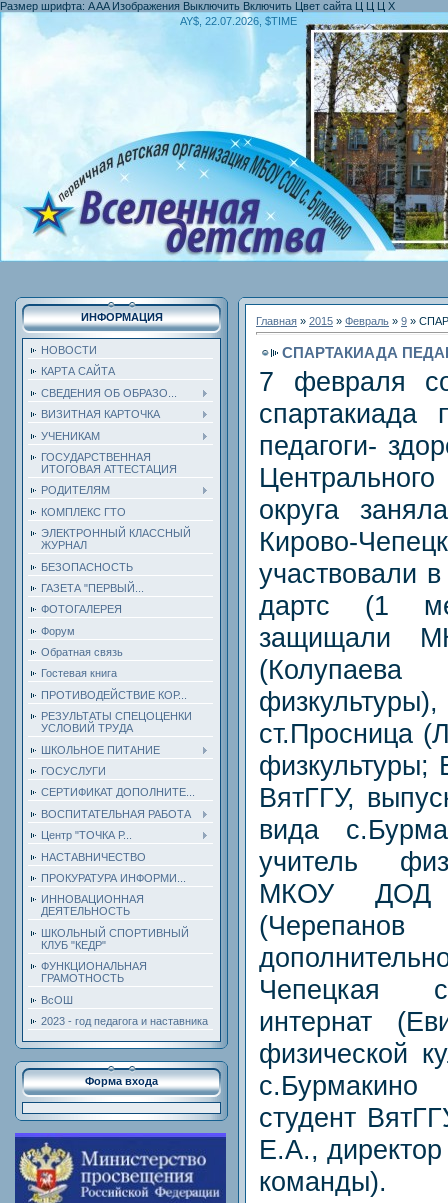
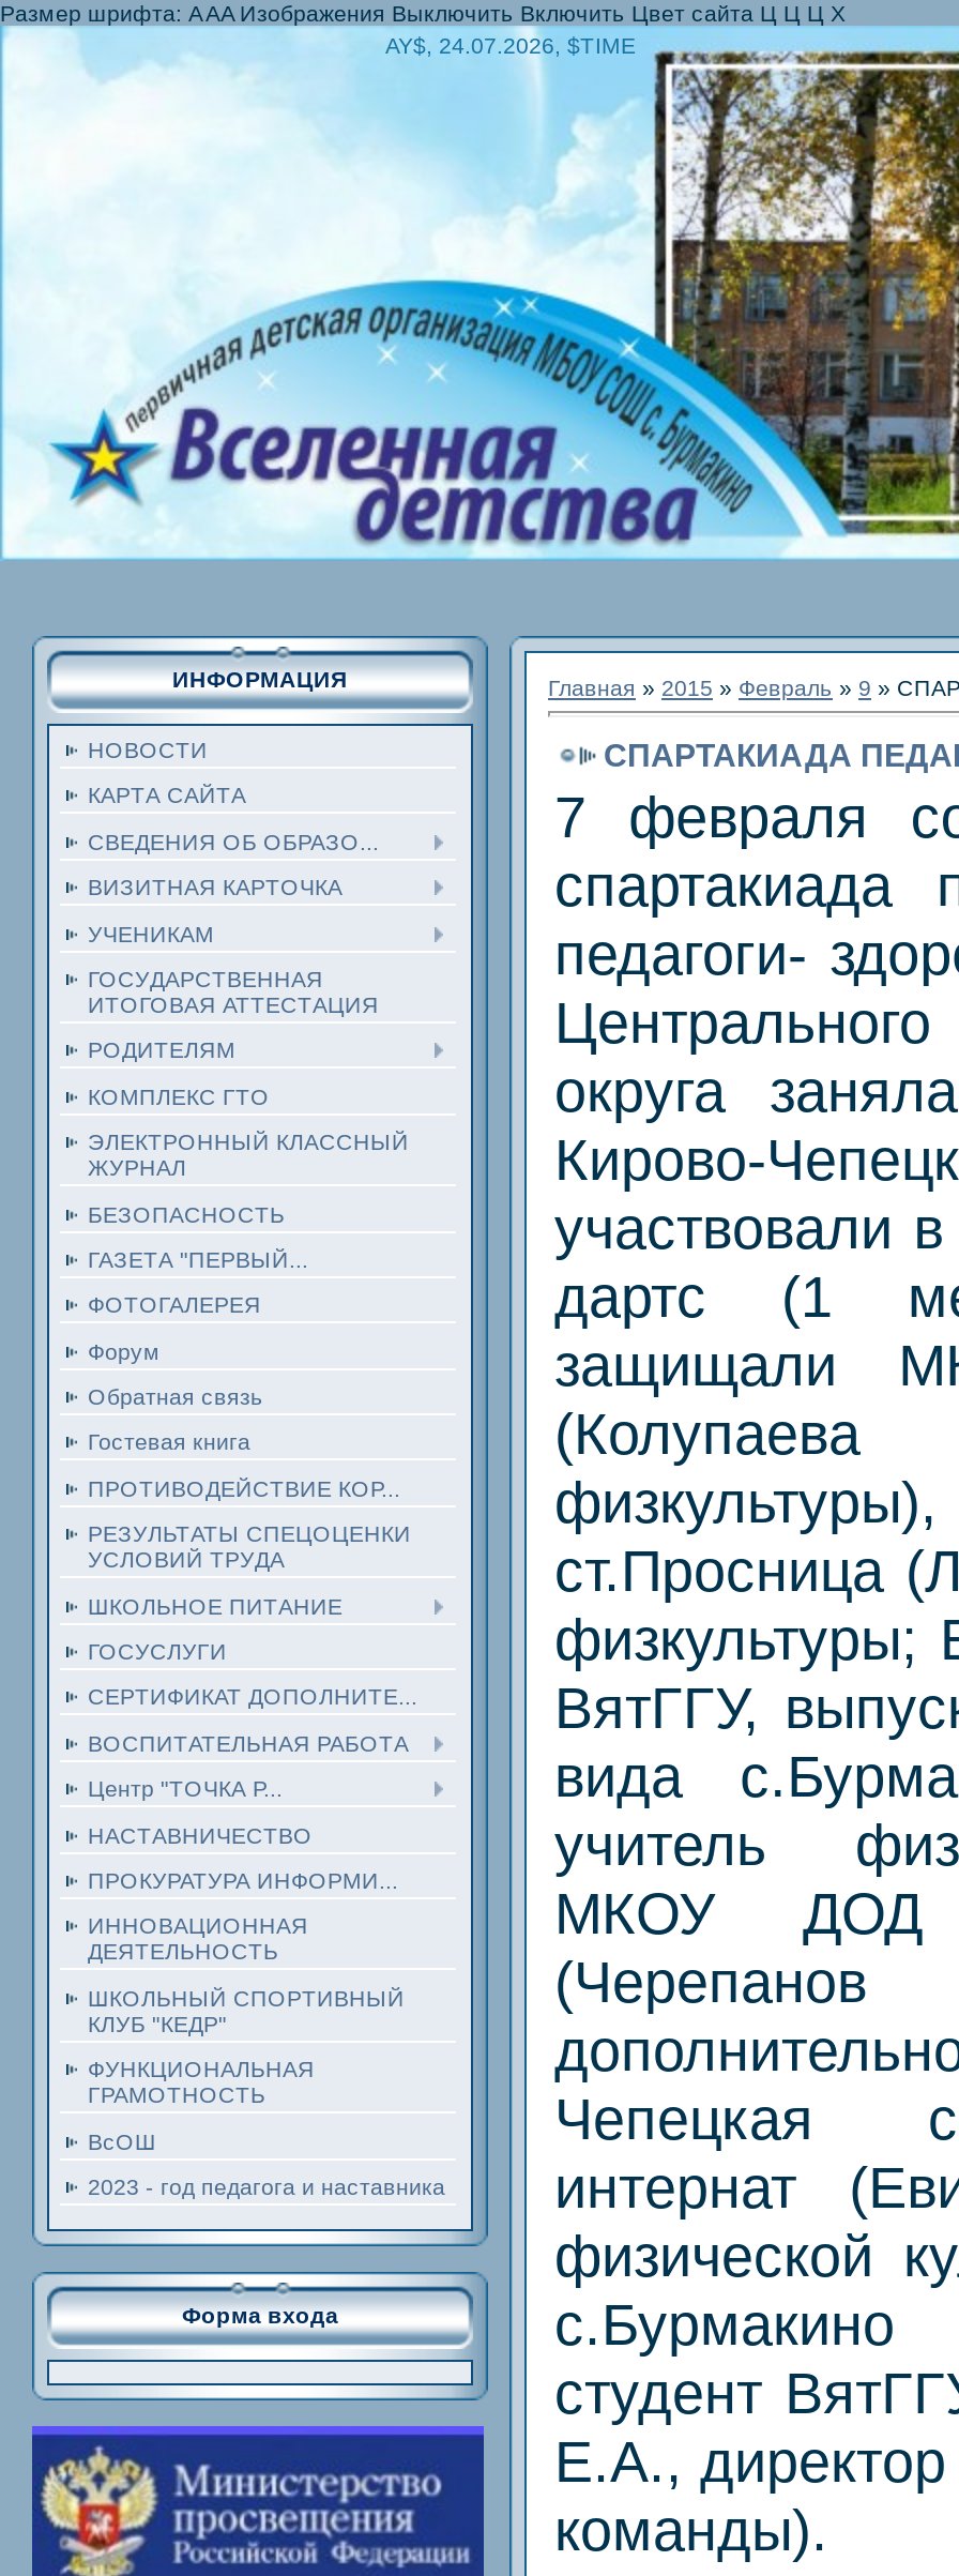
- AY$, 22.07.2026, $TIME
+ AY$, 24.07.2026, $TIME
